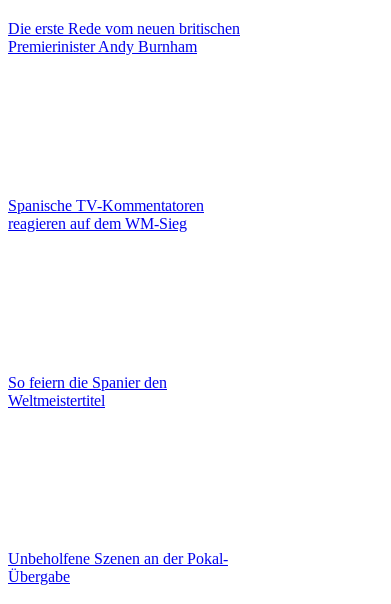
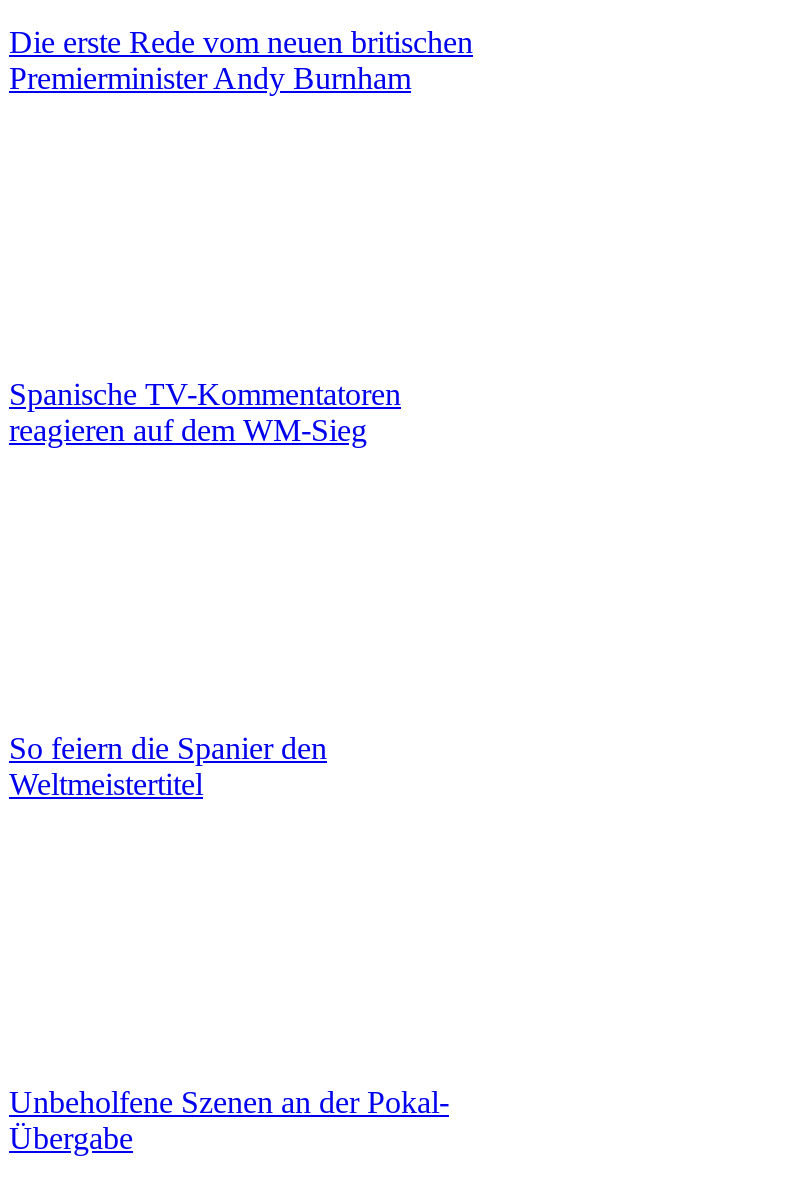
- Premierinister Andy Burnham
+ Premierminister Andy Burnham
